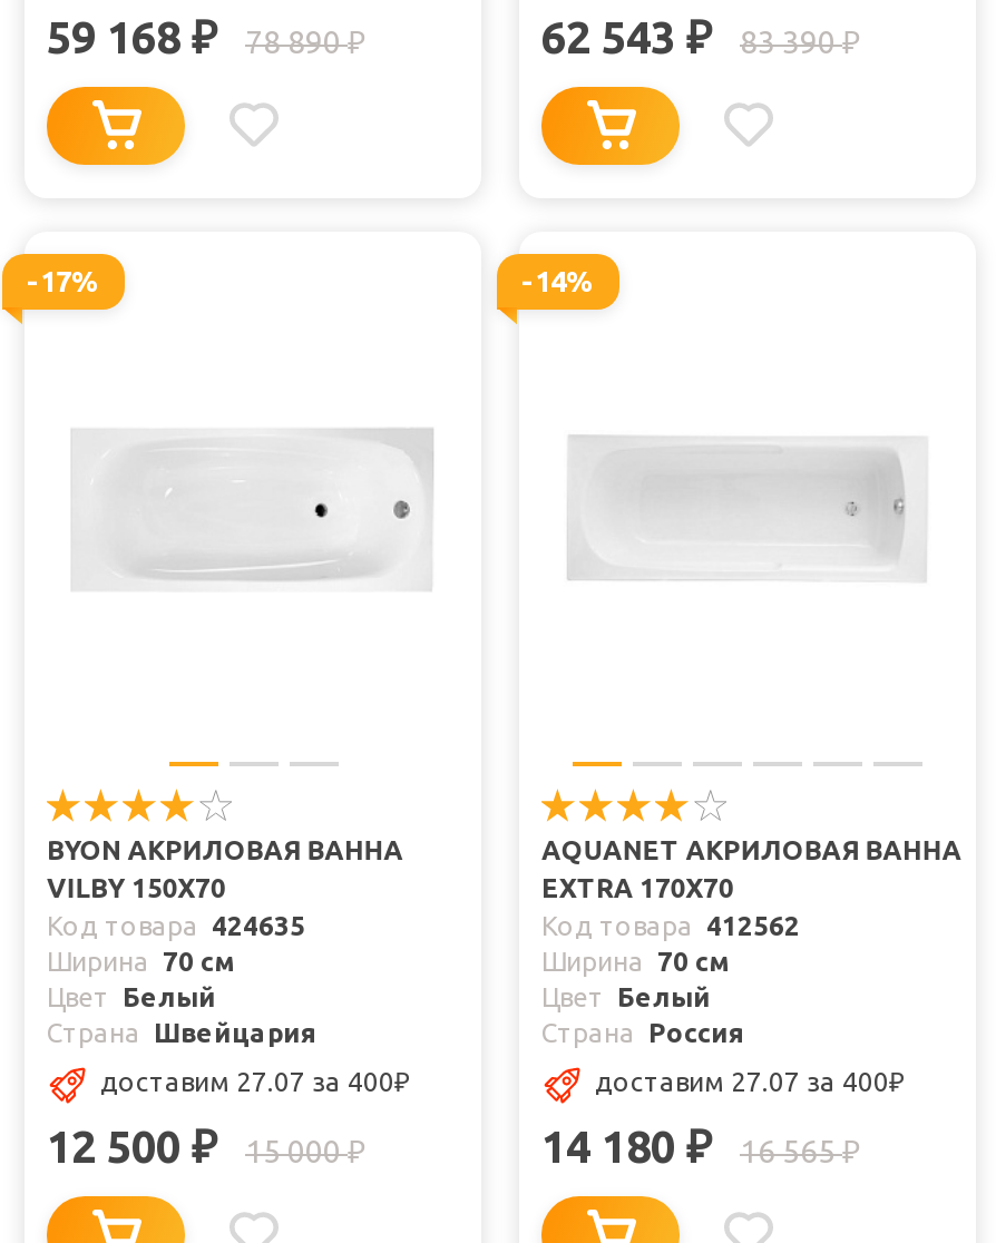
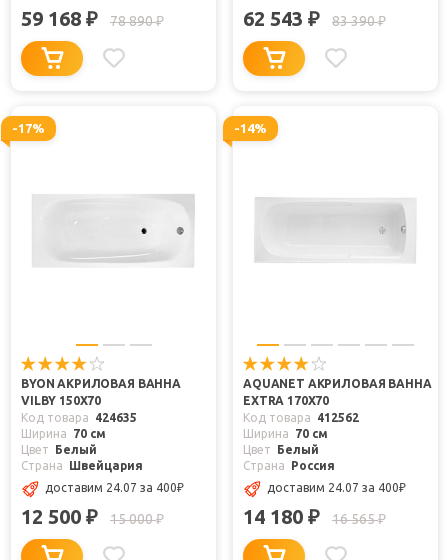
- доставим 27.07 за 400₽
+ доставим 24.07 за 400₽

- доставим 27.07 за 400₽
+ доставим 24.07 за 400₽
